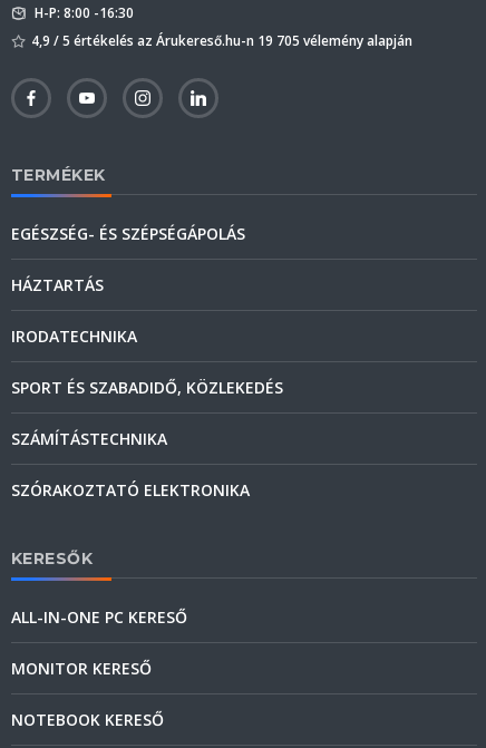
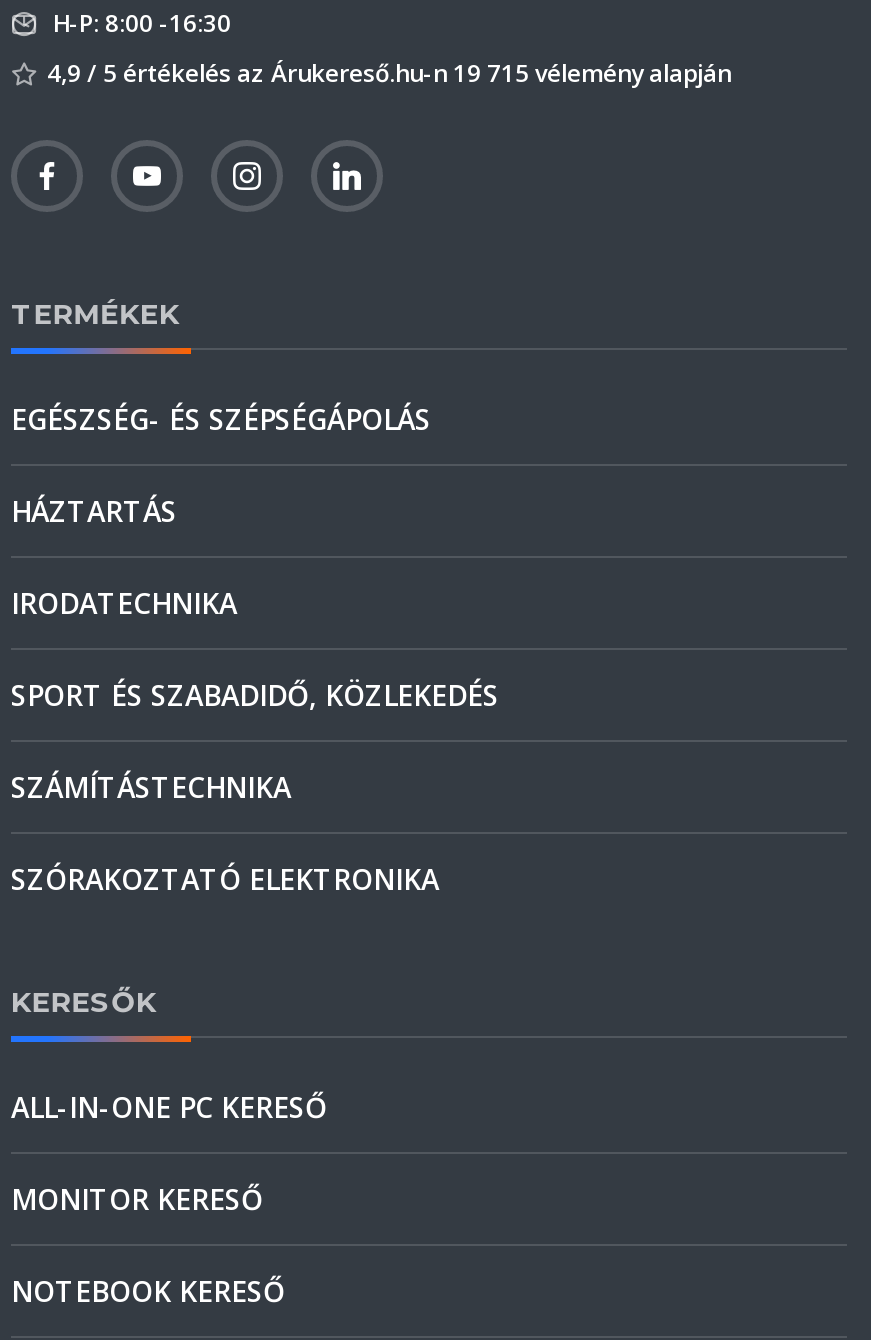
- 4,9 / 5 értékelés az Árukereső.hu-n 19 705 vélemény alapján
+ 4,9 / 5 értékelés az Árukereső.hu-n 19 715 vélemény alapján
